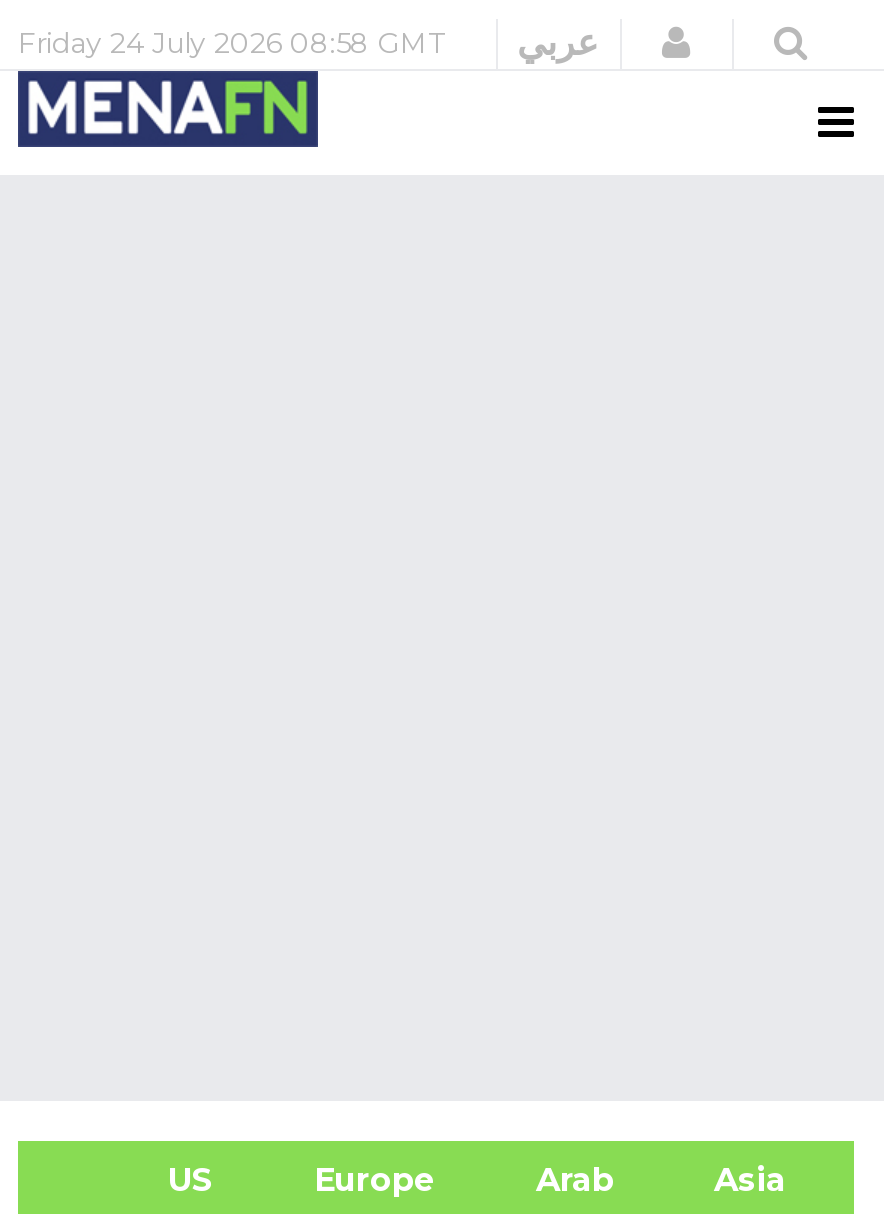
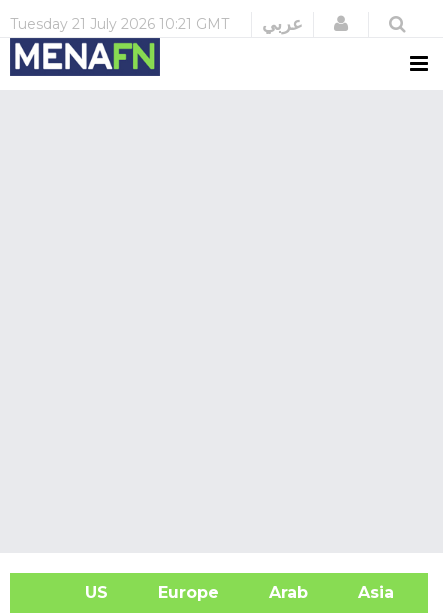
- Friday 24 July 2026 08:58 GMT
+ Tuesday 21 July 2026 10:21 GMT
